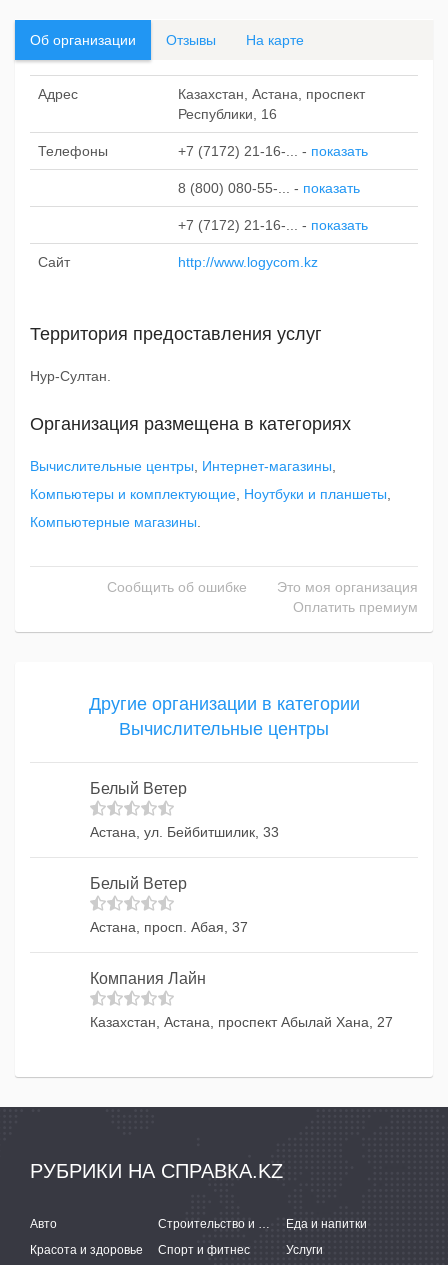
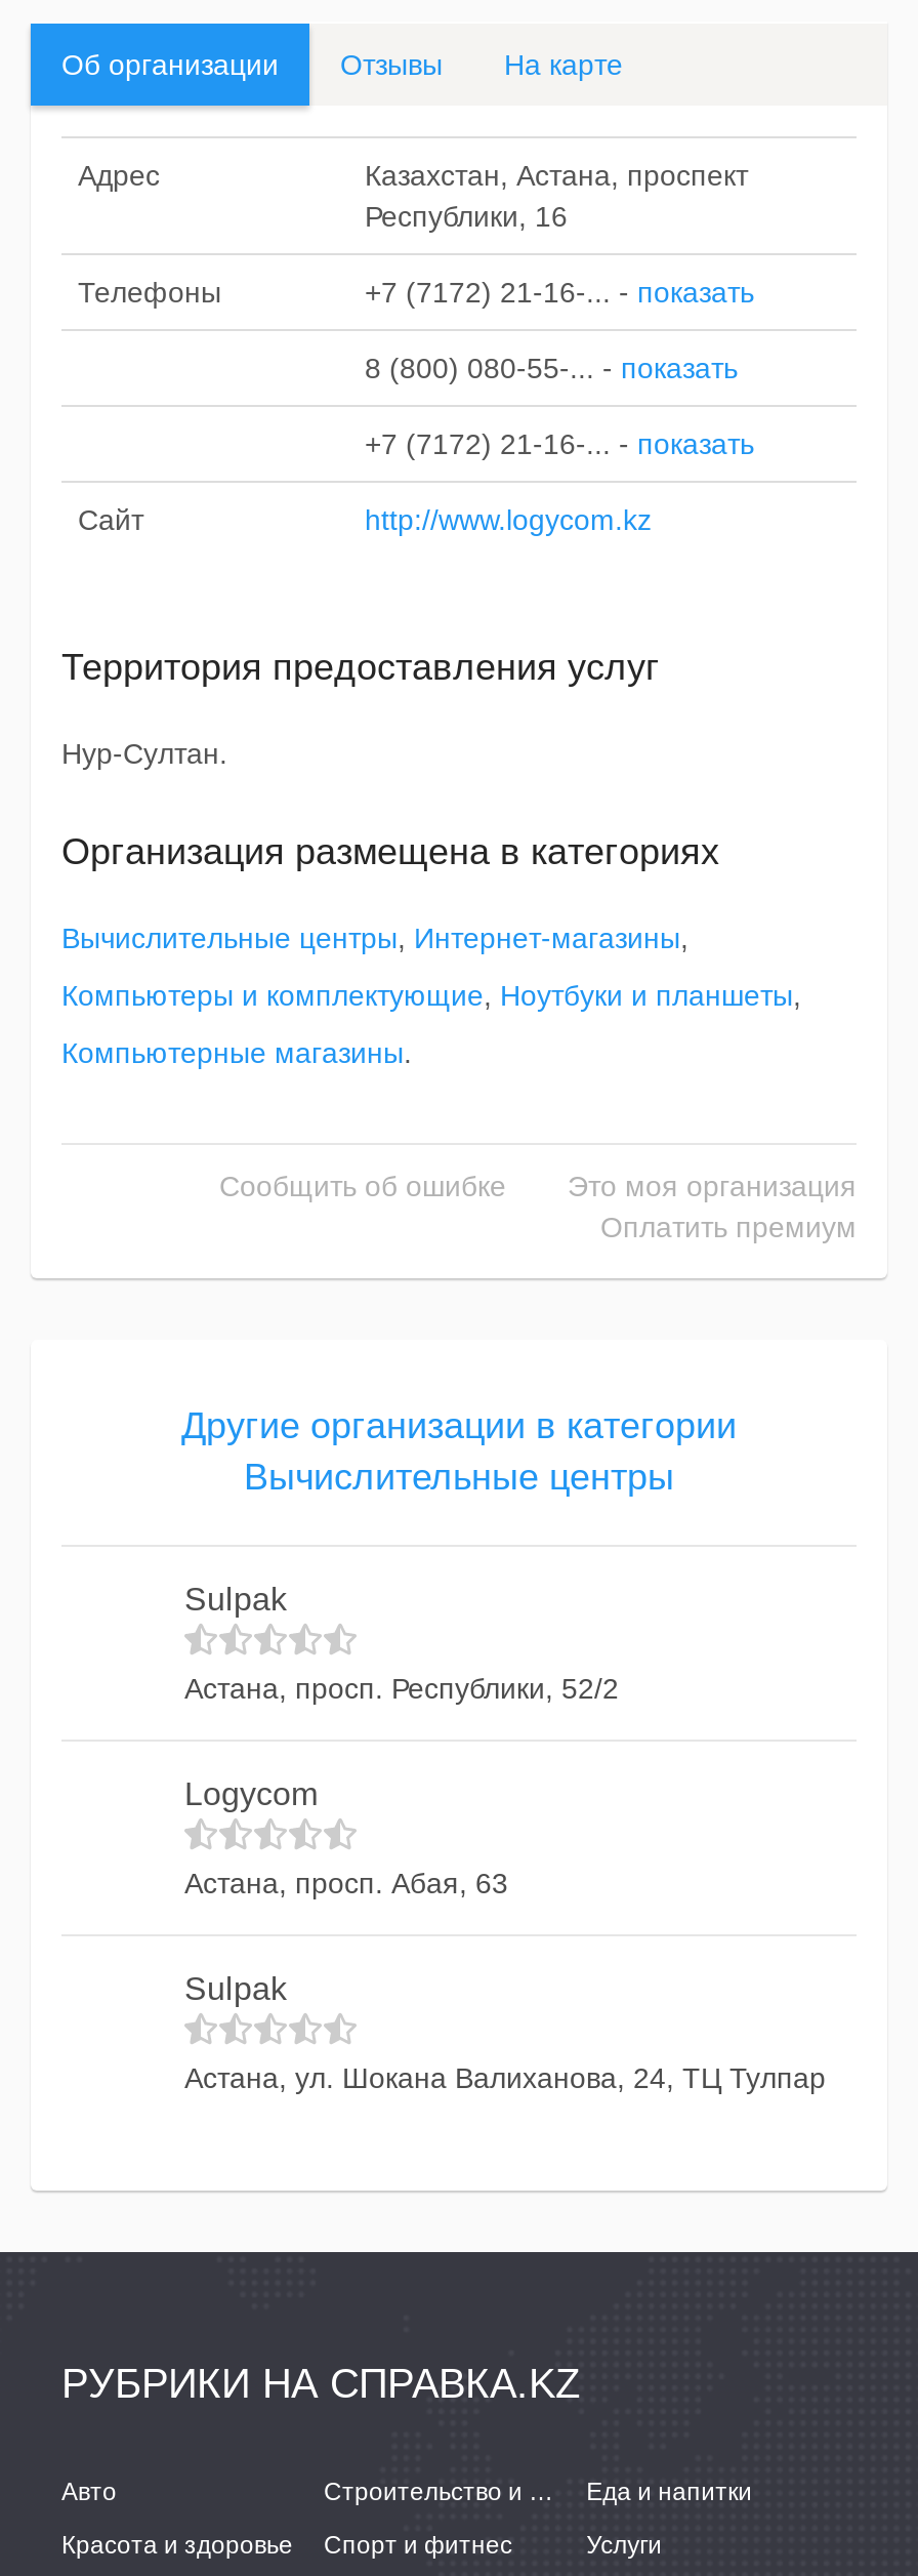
- Белый Ветер
+ Sulpak

- Астана, ул. Бейбитшилик, 33
+ Астана, просп. Республики, 52/2

- Белый Ветер
+ Logycom

- Астана, просп. Абая, 37
+ Астана, просп. Абая, 63

- Компания Лайн
+ Sulpak

- Казахстан, Астана, проспект Абылай Хана, 27
+ Астана, ул. Шокана Валиханова, 24, ТЦ Тулпар
